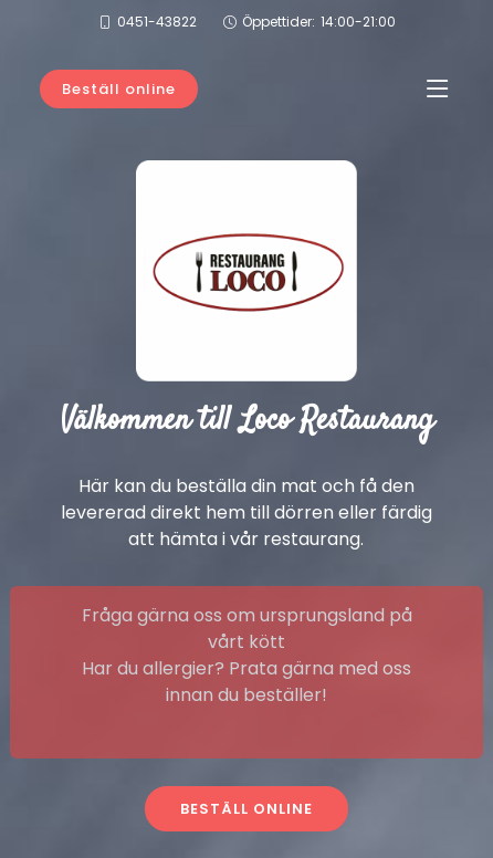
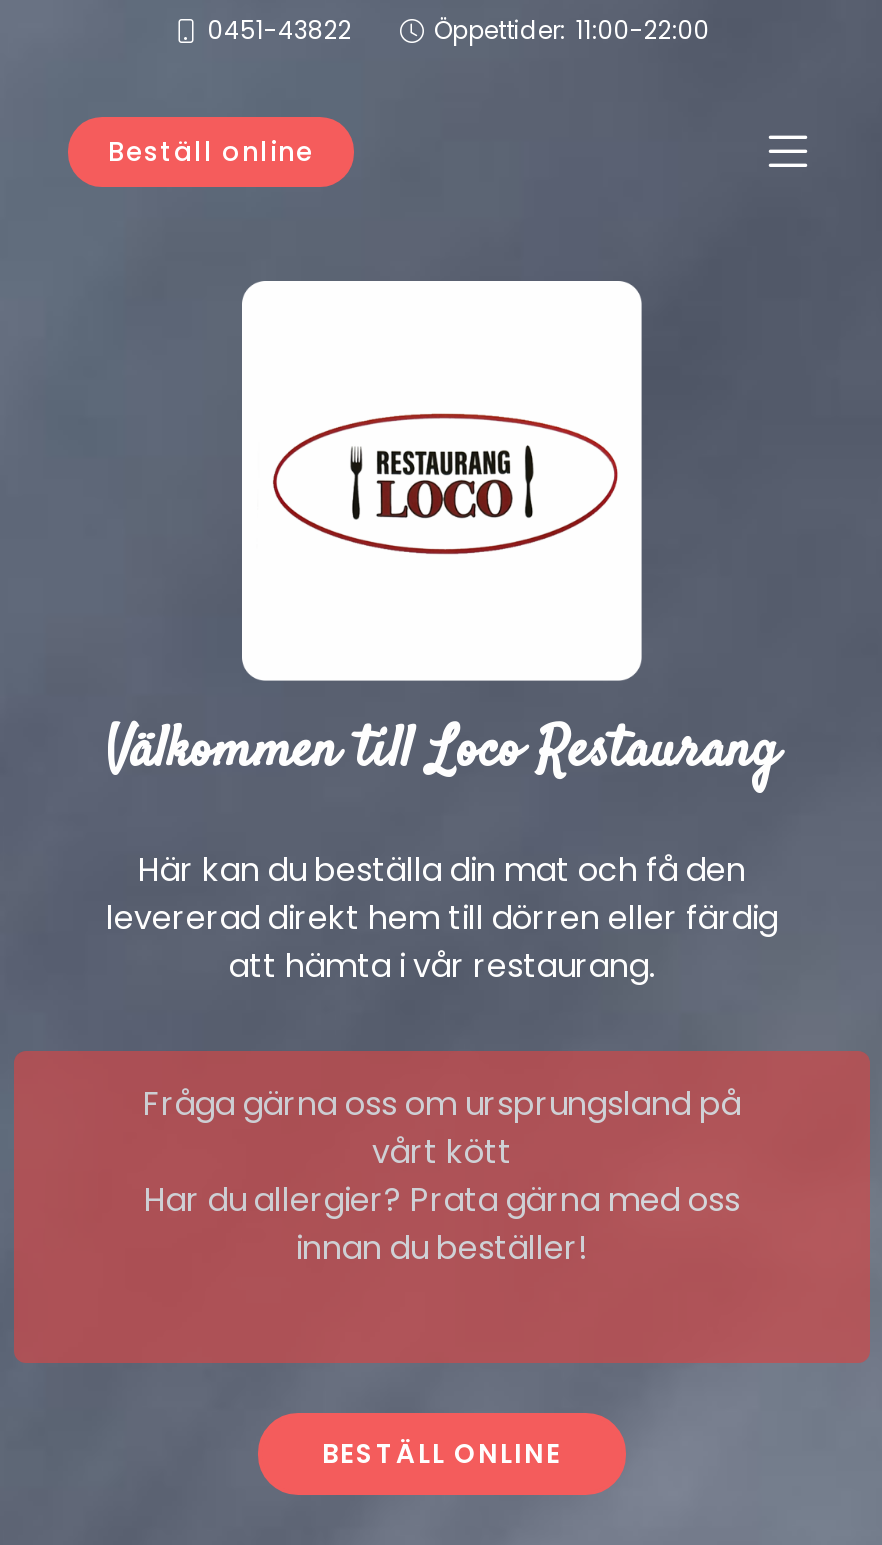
- Öppettider: 14:00-21:00
+ Öppettider: 11:00-22:00
